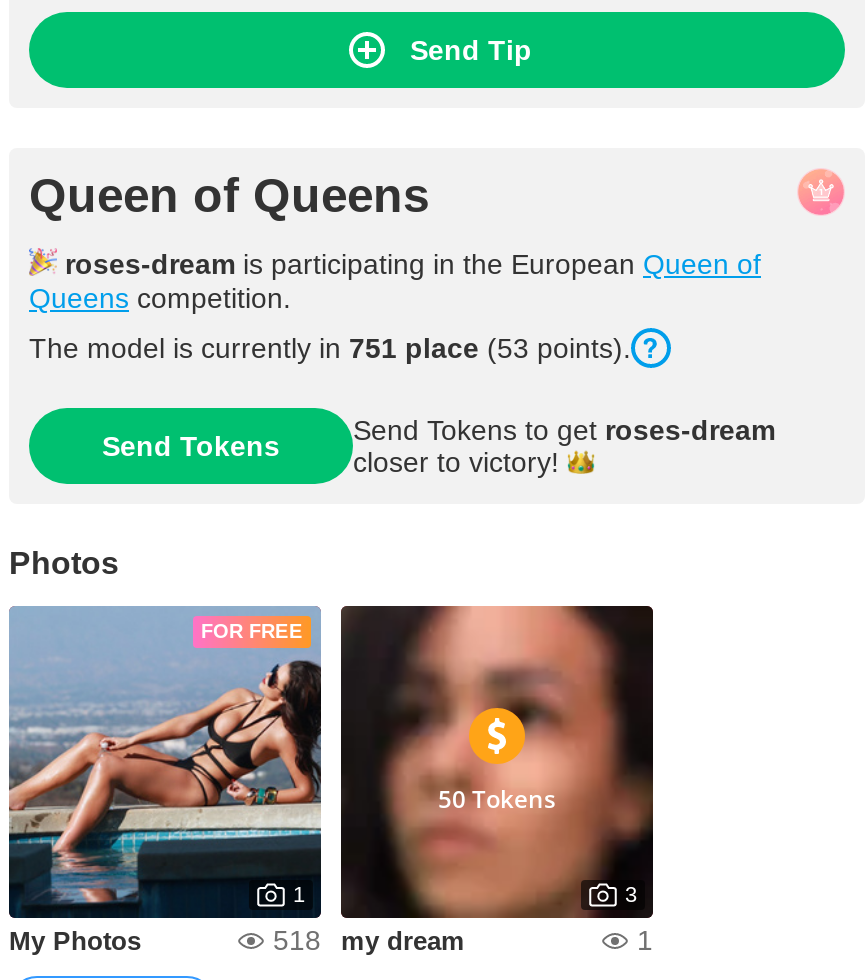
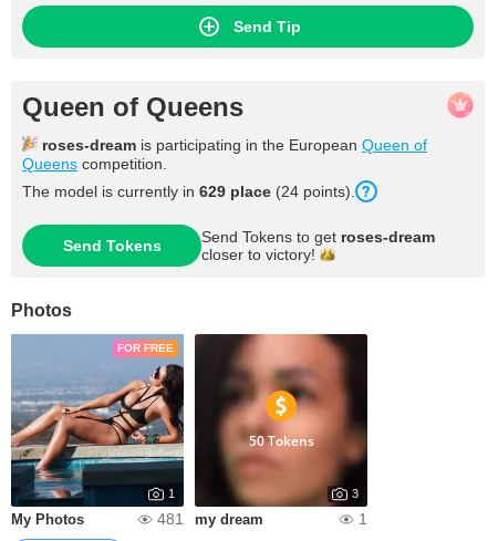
- The model is currently in 751 place (53 points).
+ The model is currently in 629 place (24 points).

- 518 my dream
+ 481 my dream
